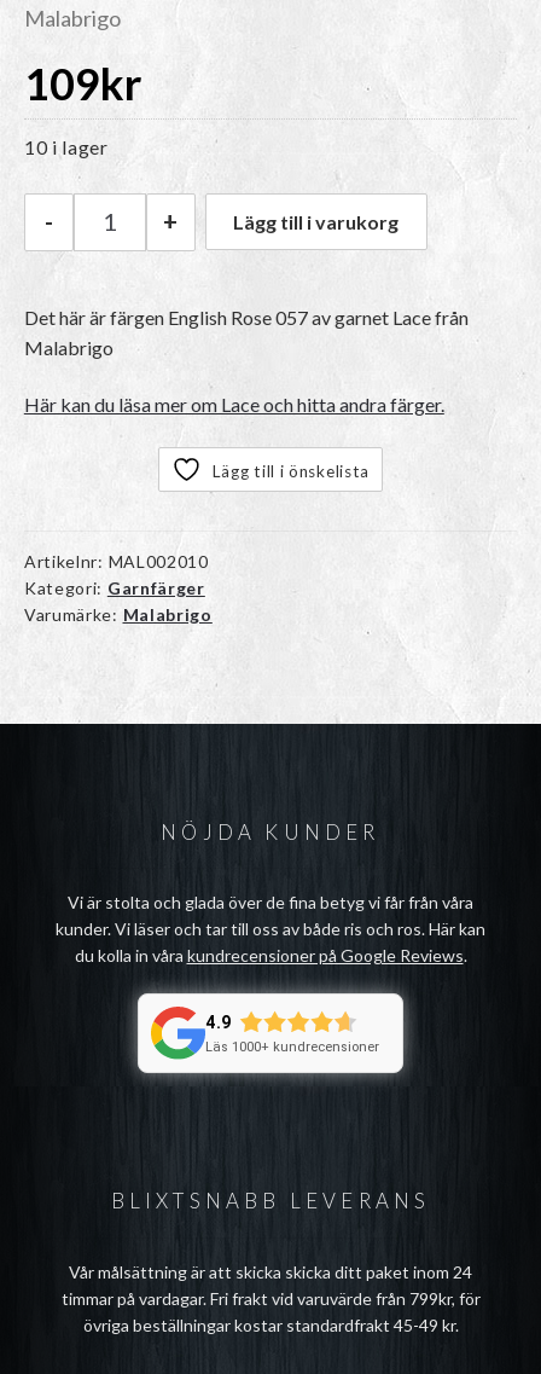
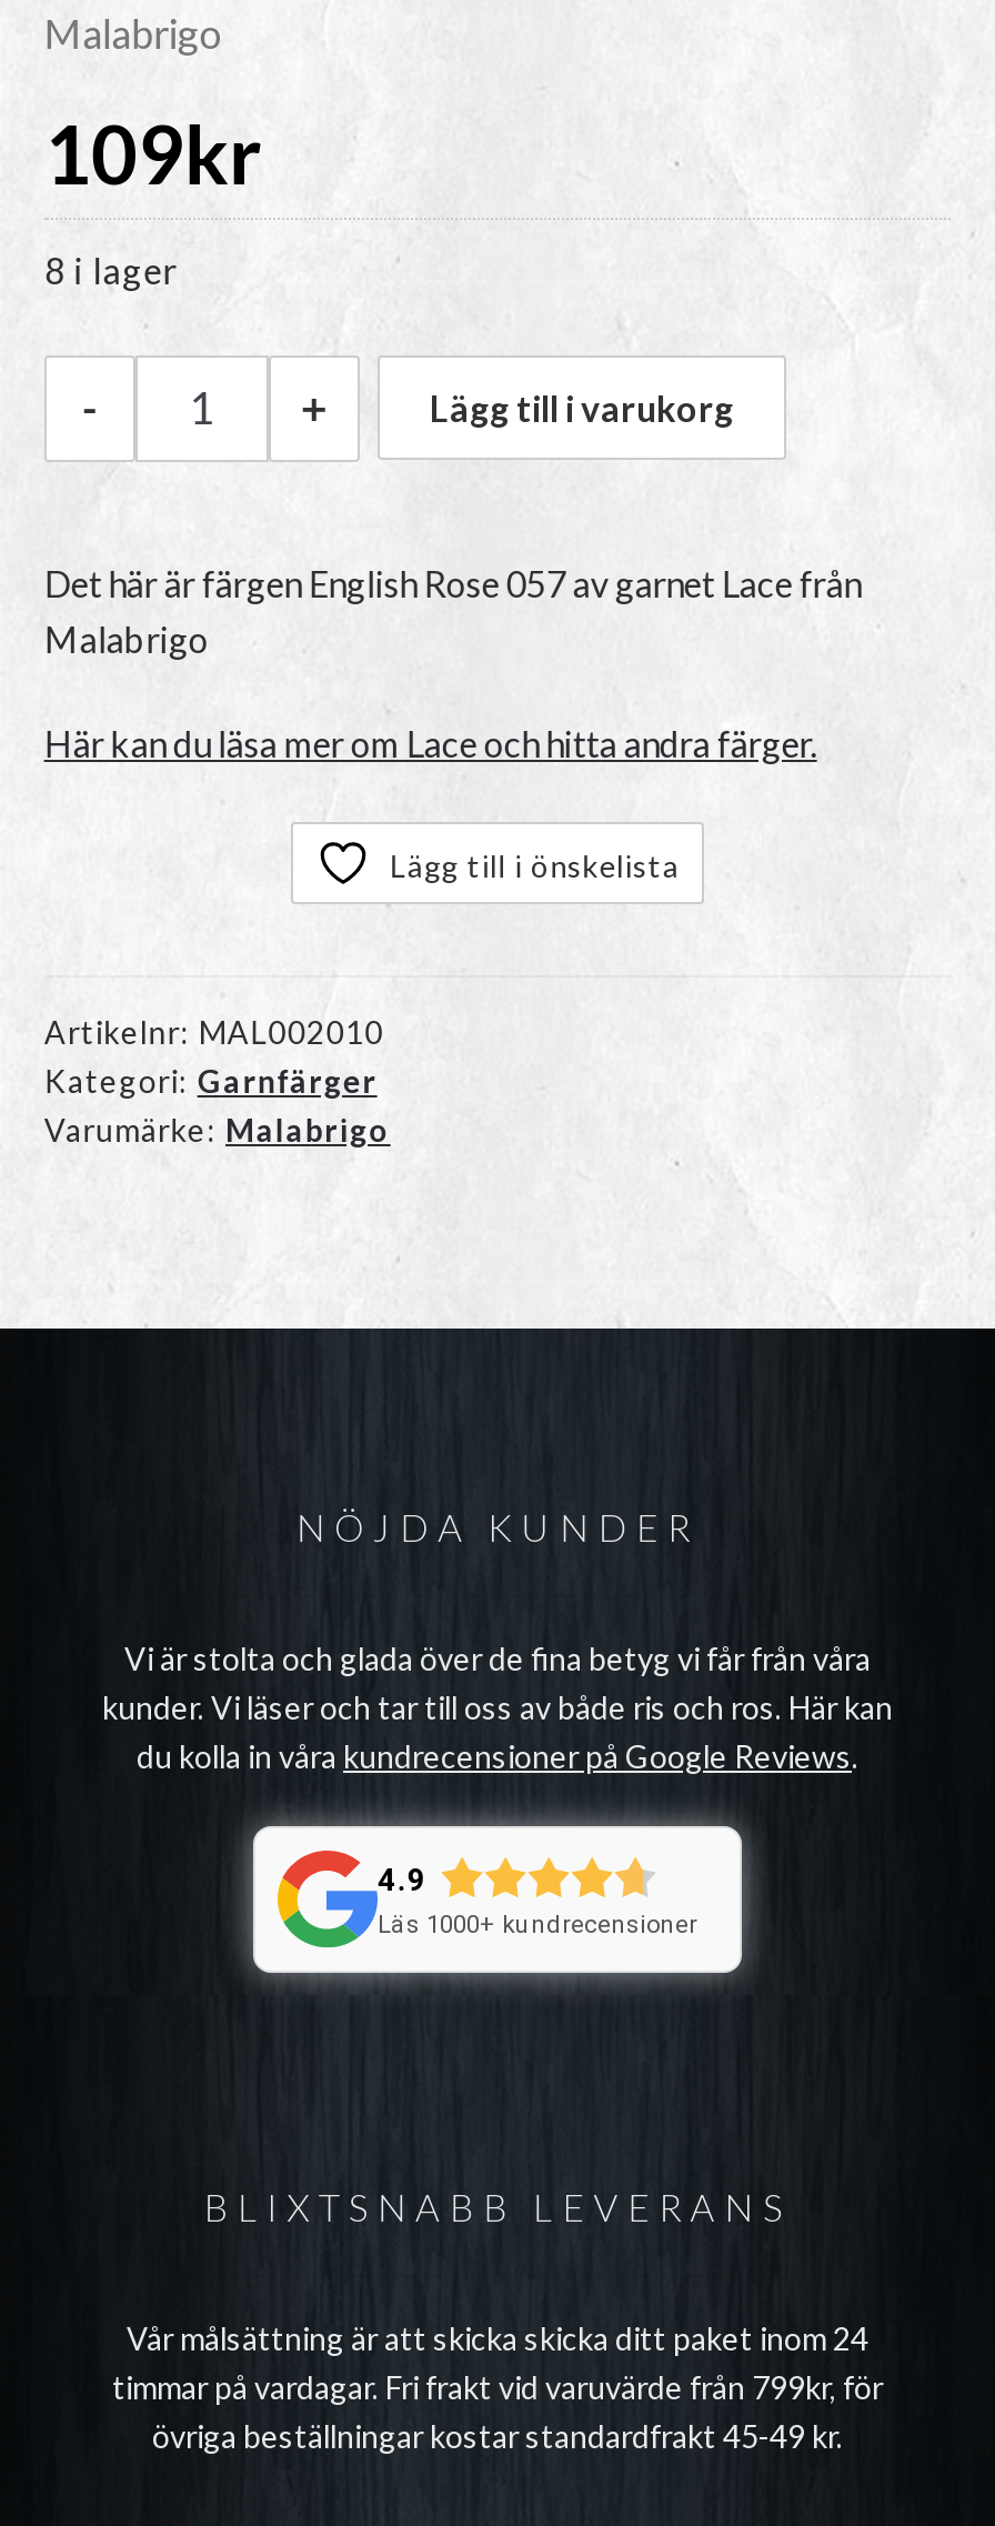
- 10 i lager
+ 8 i lager
